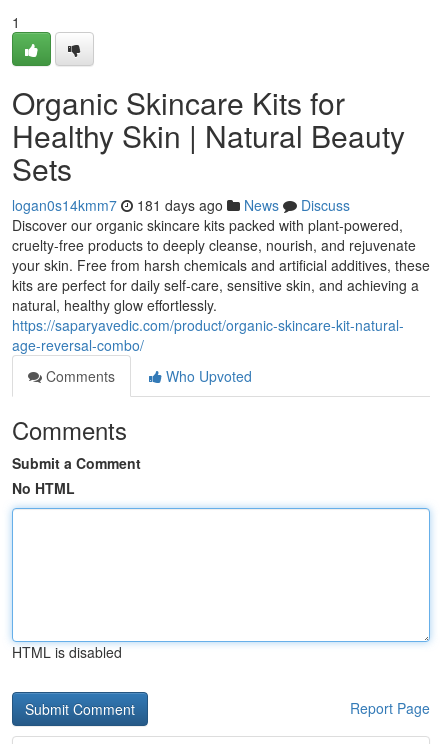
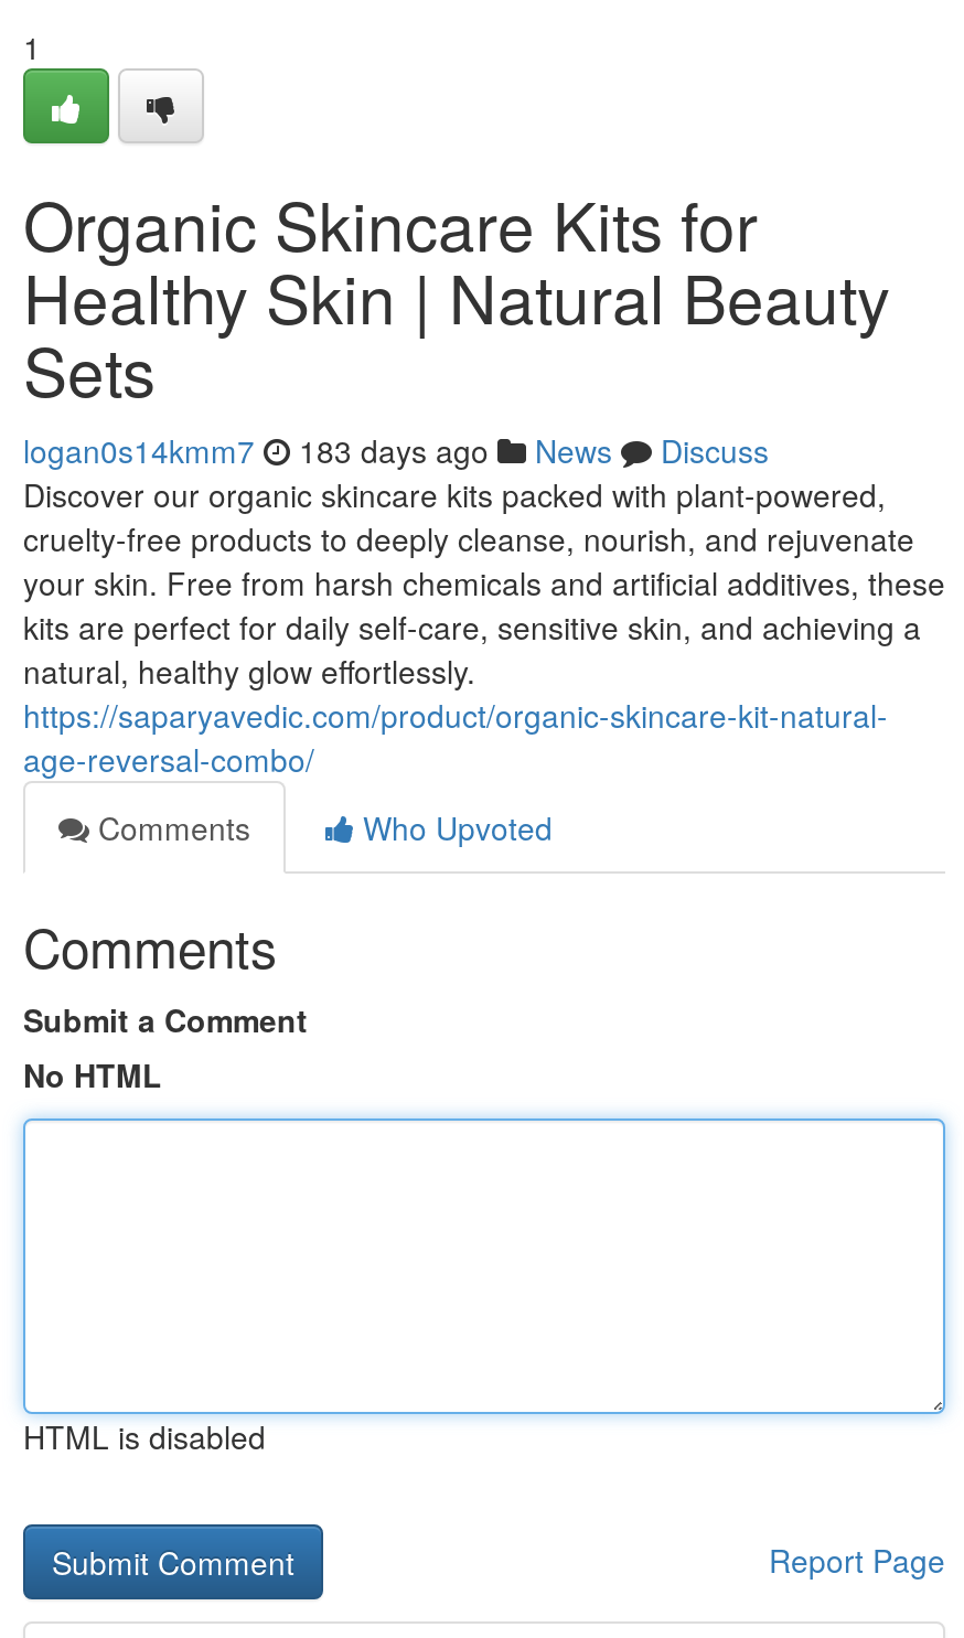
- logan0s14kmm7 181 days ago News Discuss
+ logan0s14kmm7 183 days ago News Discuss
